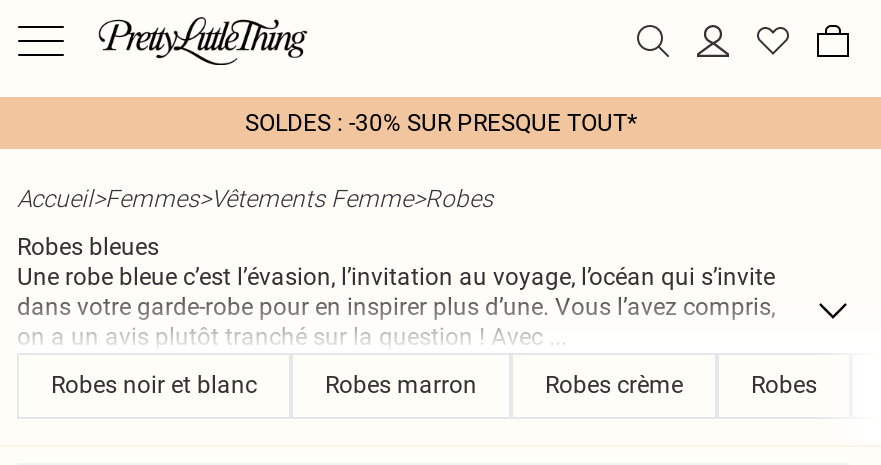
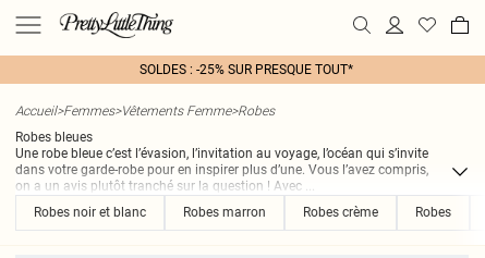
- SOLDES : -30% SUR PRESQUE TOUT*
+ SOLDES : -25% SUR PRESQUE TOUT*
